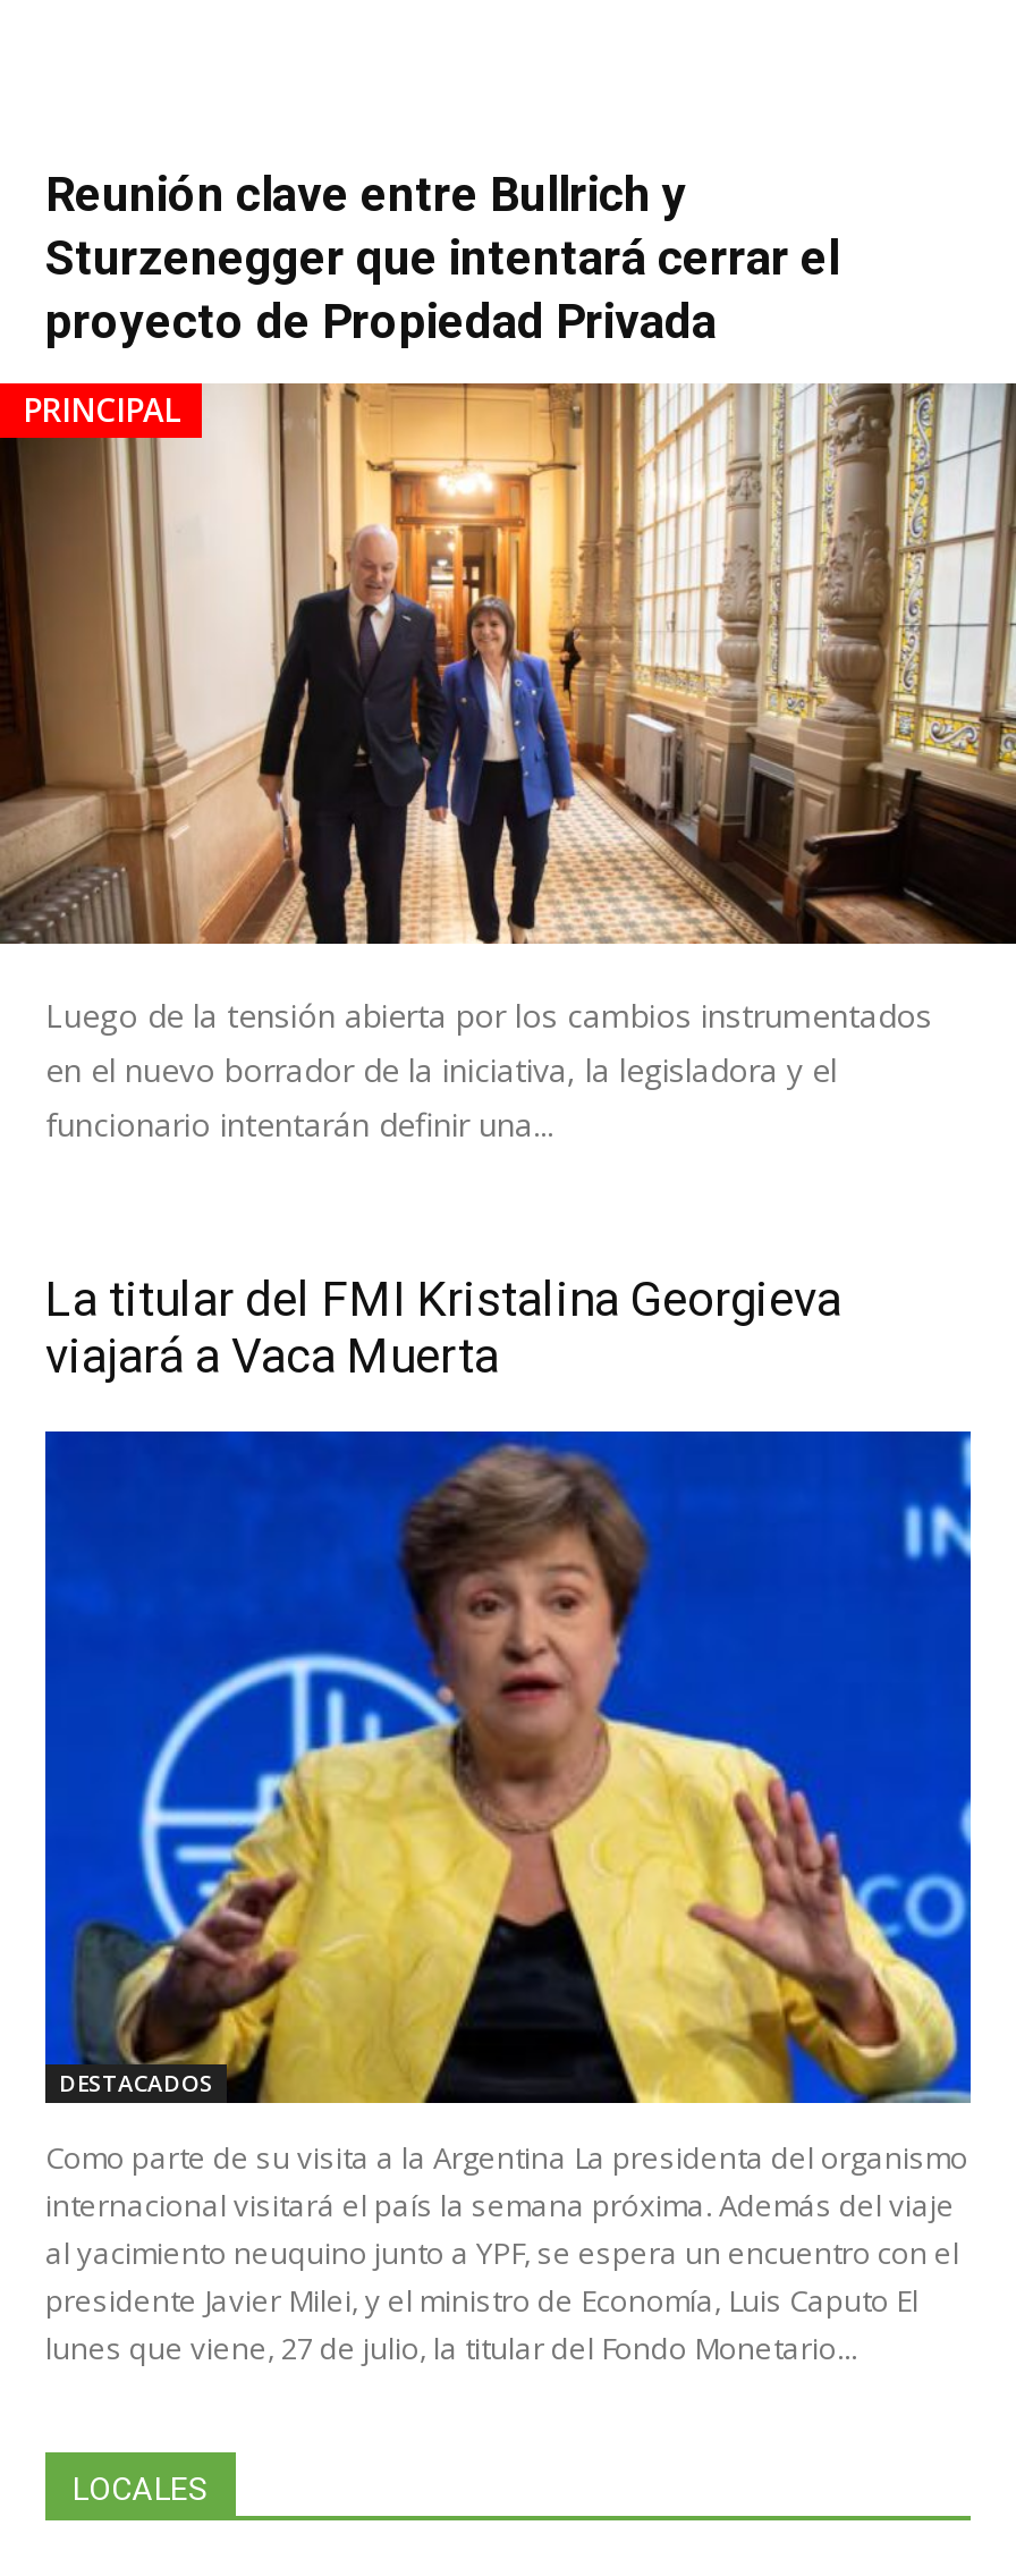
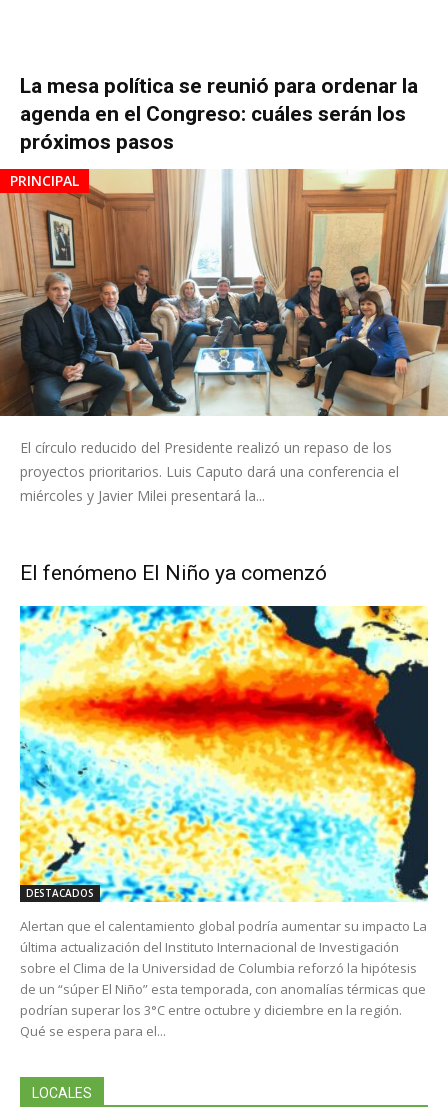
- Reunión clave entre Bullrich y
- Sturzenegger que intentará cerrar el
- proyecto de Propiedad Privada
+ La mesa política se reunió para ordenar la
+ agenda en el Congreso: cuáles serán los
+ próximos pasos

- [image]
- Luego de la tensión abierta por los cambios instrumentados
- en el nuevo borrador de la iniciativa, la legisladora y el
- funcionario intentarán definir una...
+ [image]
+ El círculo reducido del Presidente realizó un repaso de los
+ proyectos prioritarios. Luis Caputo dará una conferencia el
+ miércoles y Javier Milei presentará la...

- La titular del FMI Kristalina Georgieva
- viajará a Vaca Muerta
+ El fenómeno El Niño ya comenzó

- [image]
- Como parte de su visita a la Argentina La presidenta del organismo
- internacional visitará el país la semana próxima. Además del viaje
- al yacimiento neuquino junto a YPF, se espera un encuentro con el
- presidente Javier Milei, y el ministro de Economía, Luis Caputo El
- lunes que viene, 27 de julio, la titular del Fondo Monetario...
+ [image]
+ Alertan que el calentamiento global podría aumentar su impacto La
+ última actualización del Instituto Internacional de Investigación
+ sobre el Clima de la Universidad de Columbia reforzó la hipótesis
+ de un “súper El Niño” esta temporada, con anomalías térmicas que
+ podrían superar los 3°C entre octubre y diciembre en la región.
+ Qué se espera para el...

moved up: DESTACADOS
